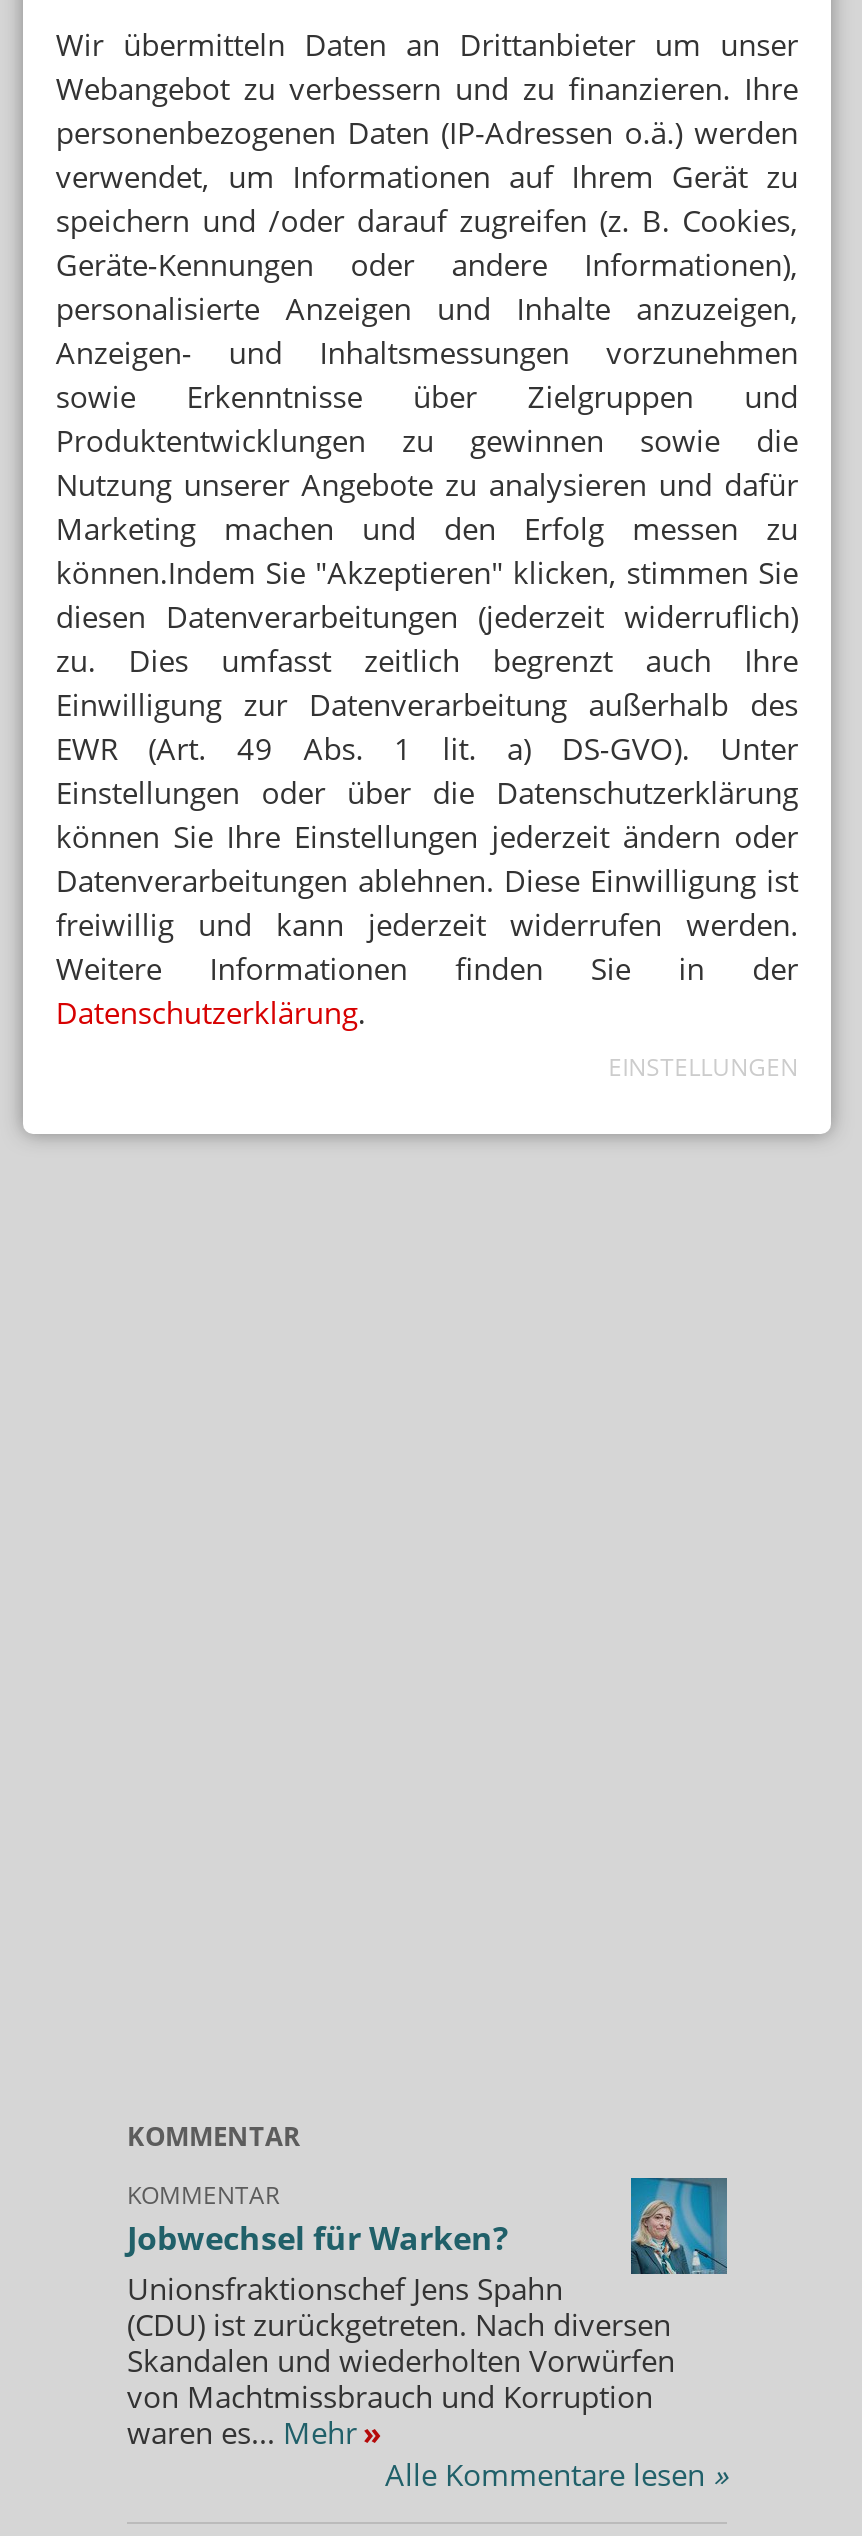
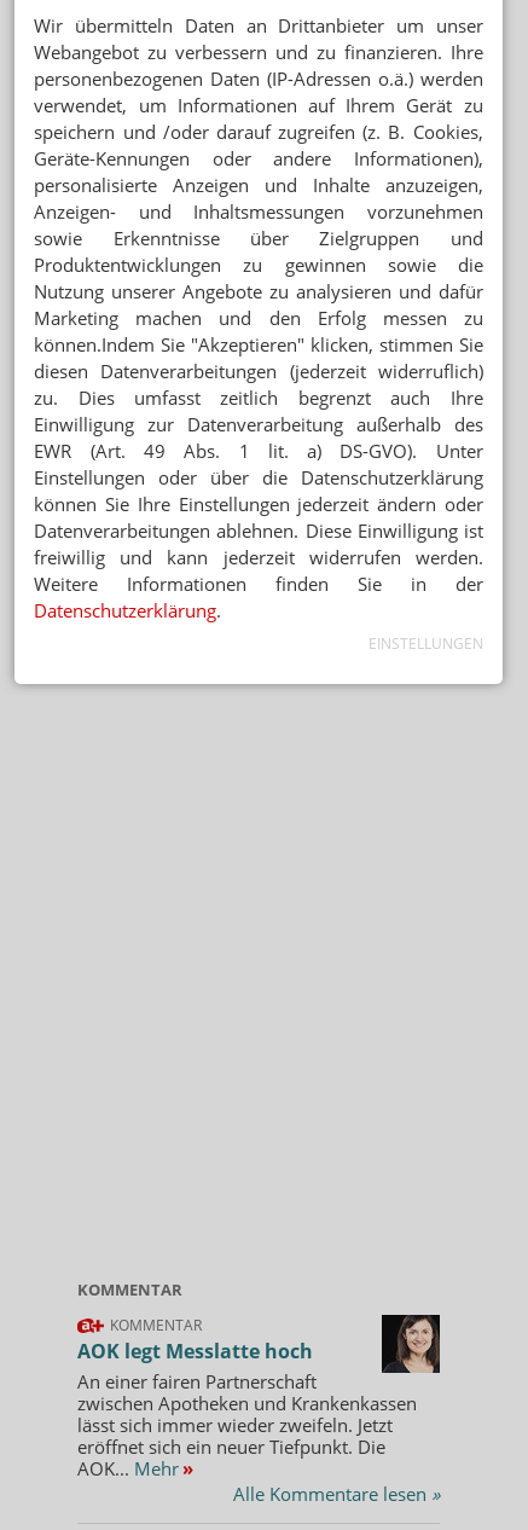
- [image]
- Jobwechsel für Warken?
- Unionsfraktionschef Jens Spahn
- (CDU) ist zurückgetreten. Nach diversen
- Skandalen und wiederholten Vorwürfen
- von Machtmissbrauch und Korruption
- waren es... Mehr »
+ [image]
+ AOK legt Messlatte hoch
+ An einer fairen Partnerschaft
+ zwischen Apotheken und Krankenkassen
+ lässt sich immer wieder zweifeln. Jetzt
+ eröffnet sich ein neuer Tiefpunkt. Die
+ AOK... Mehr »
